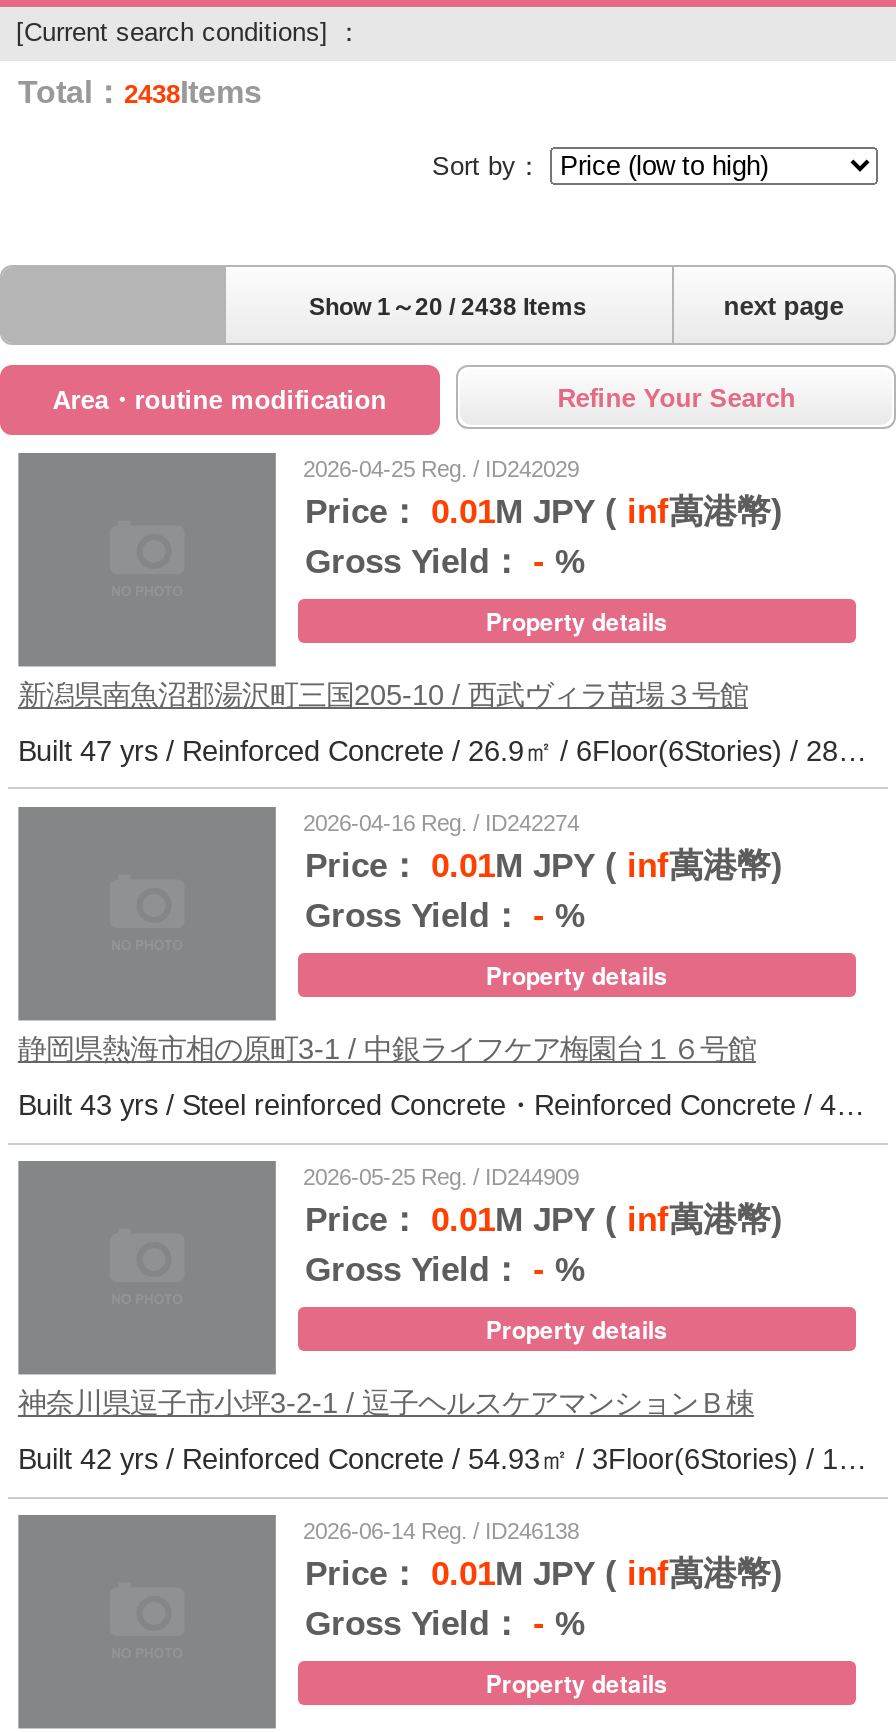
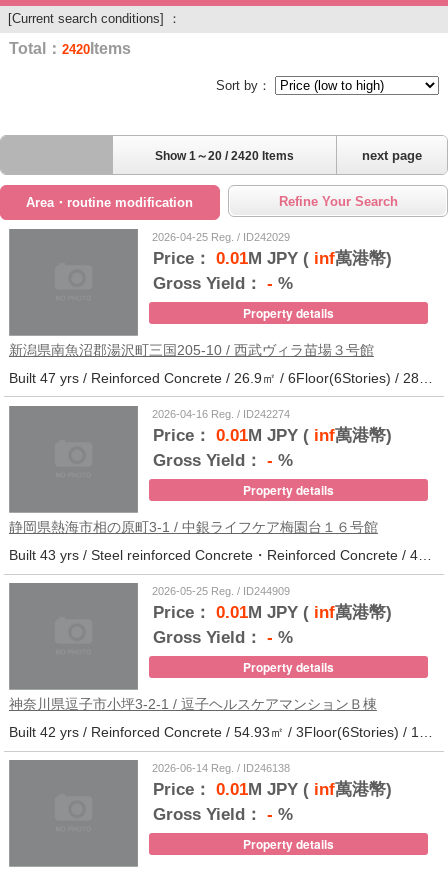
- Total：2438Items
+ Total：2420Items

- Show 1～20 / 2438 Items
+ Show 1～20 / 2420 Items
